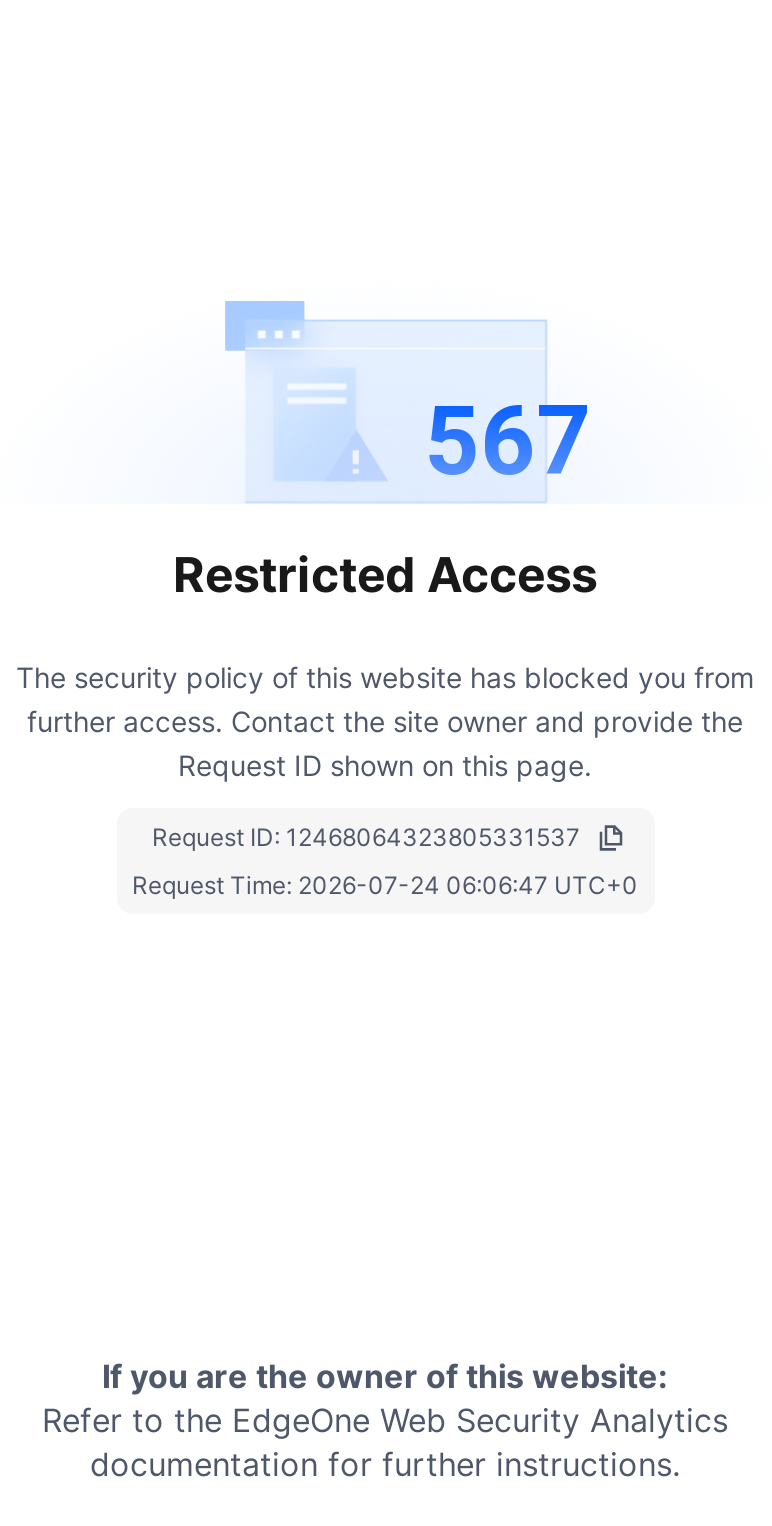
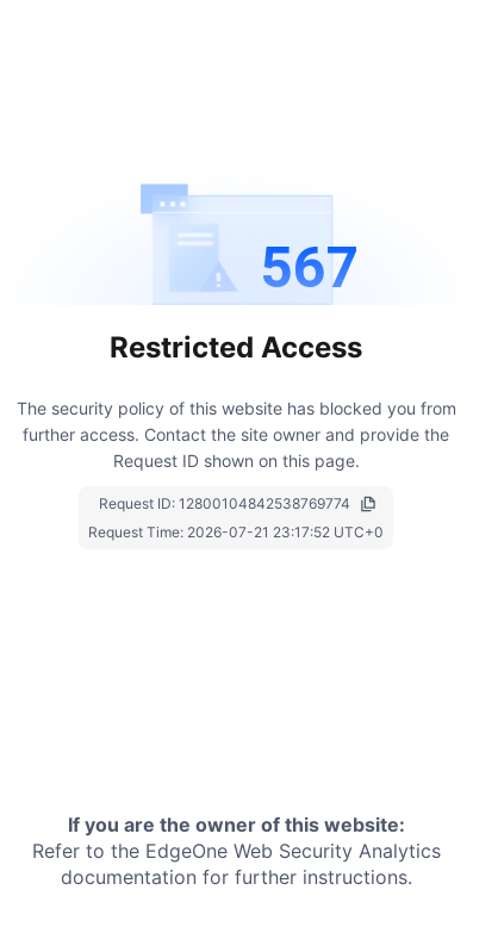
- Request ID: 12468064323805331537
+ Request ID: 12800104842538769774

- Request Time: 2026-07-24 06:06:47 UTC+0
+ Request Time: 2026-07-21 23:17:52 UTC+0
